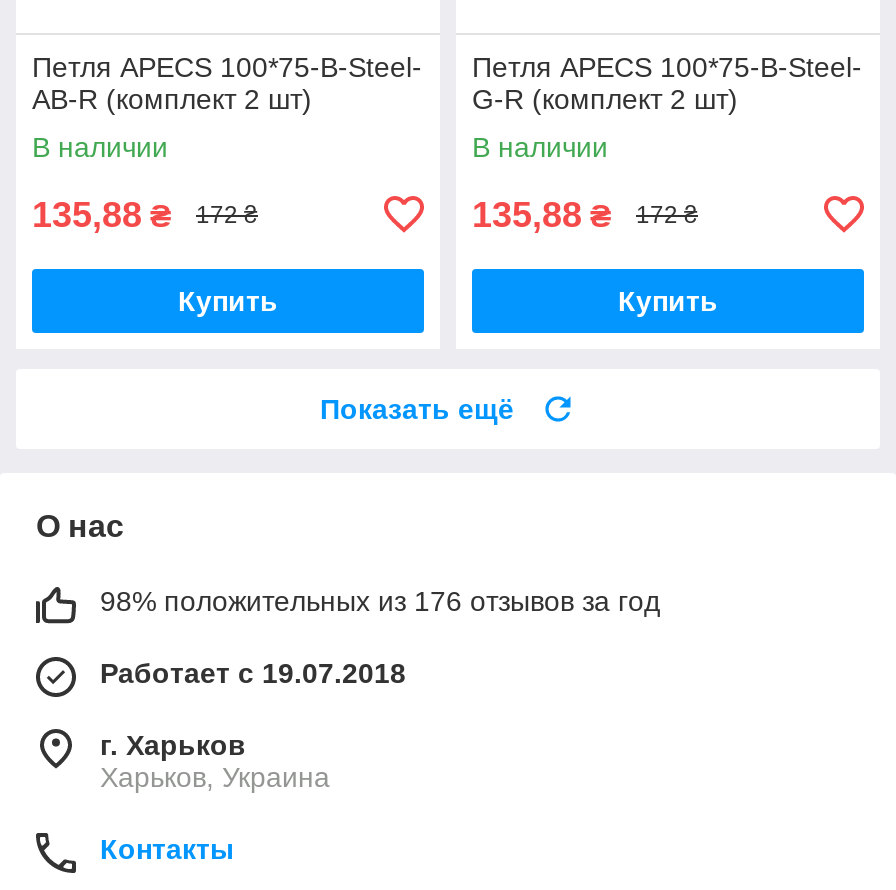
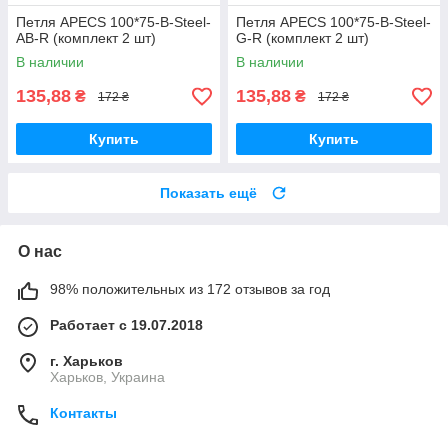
- 98% положительных из 176 отзывов за год
+ 98% положительных из 172 отзывов за год
